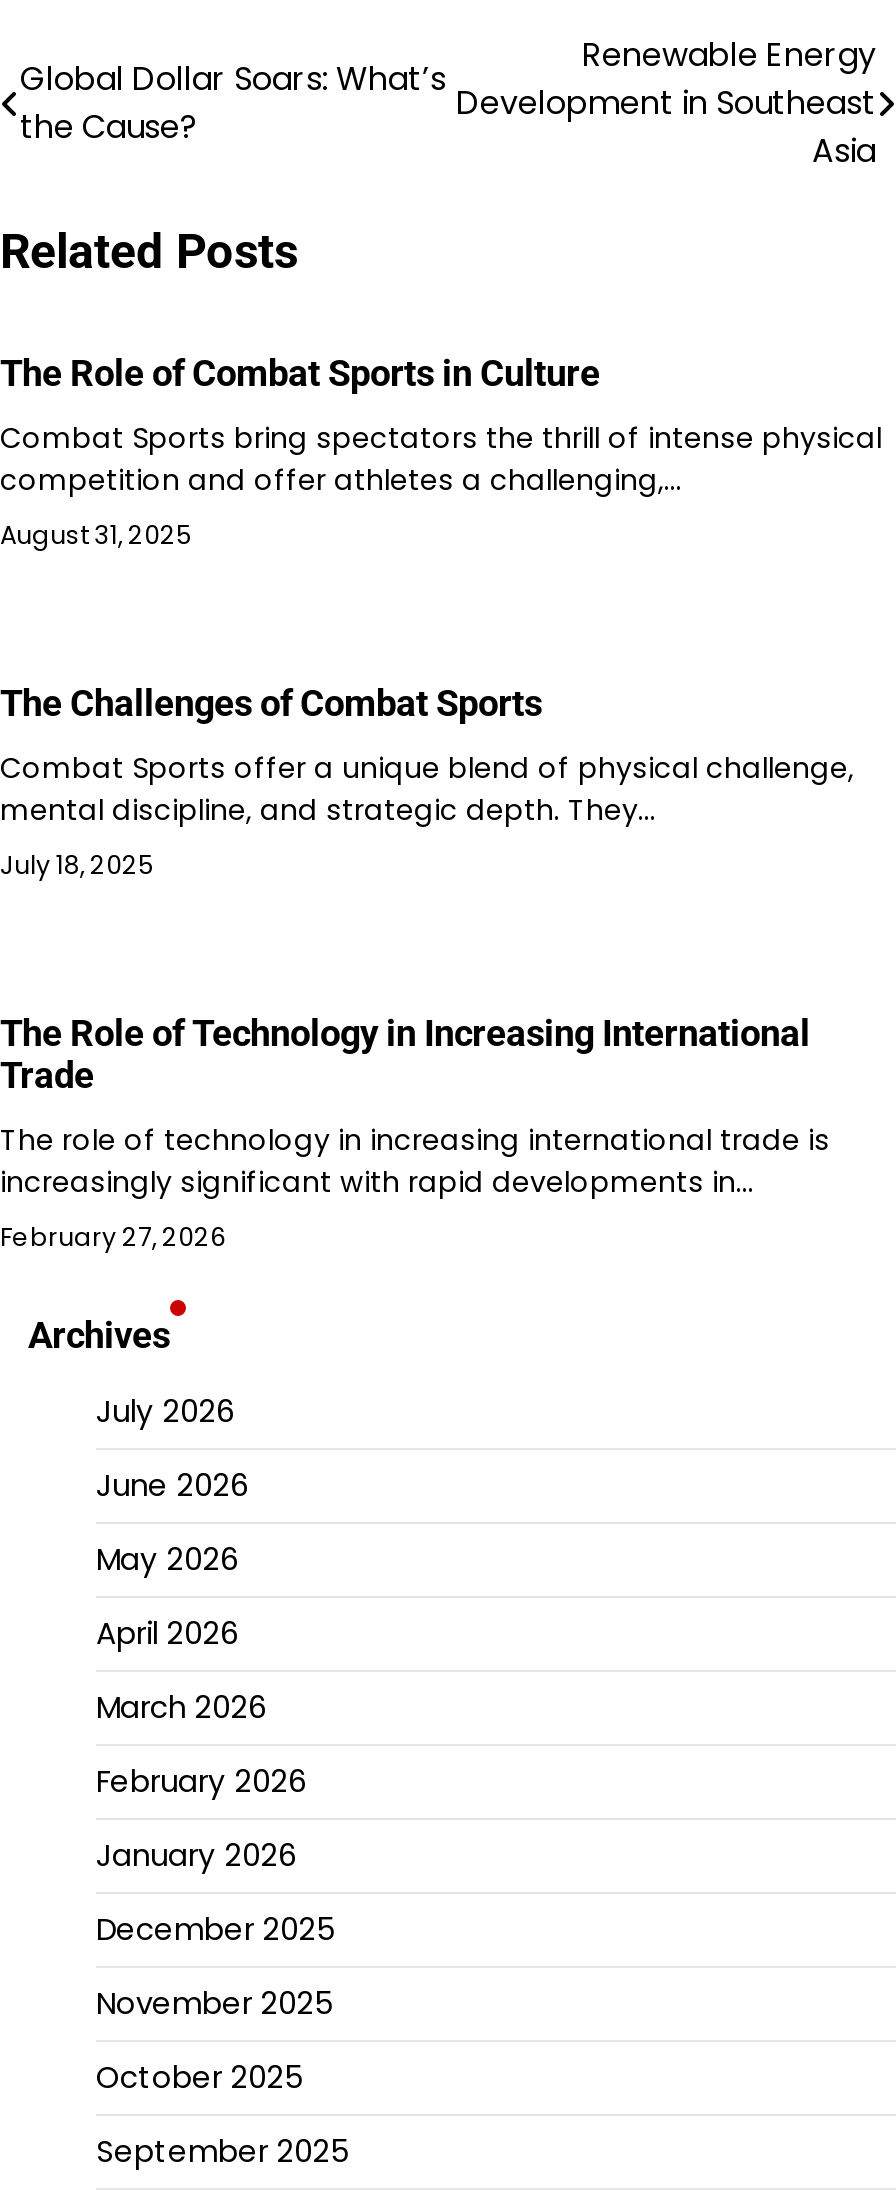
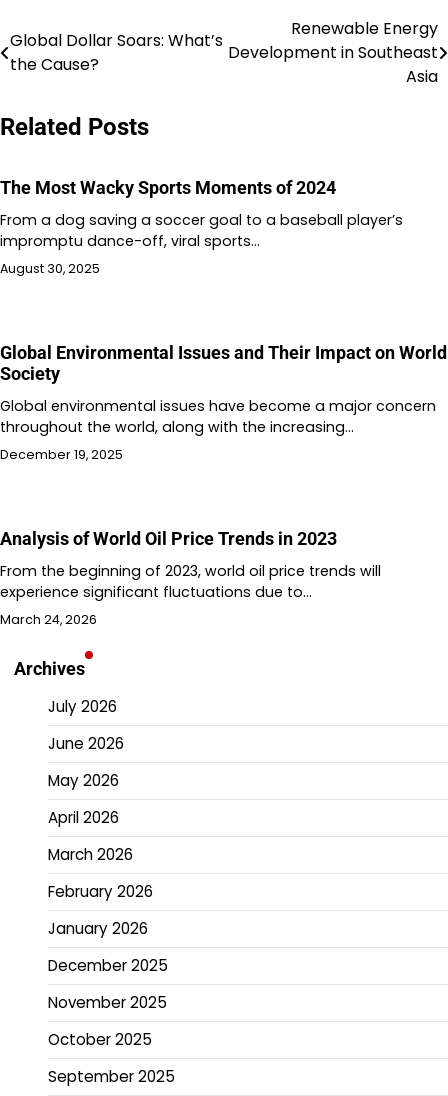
- The Role of Combat Sports in Culture
+ The Most Wacky Sports Moments of 2024

- Combat Sports bring spectators the thrill of intense physical
- competition and offer athletes a challenging,…
- August 31, 2025
+ From a dog saving a soccer goal to a baseball player’s
+ impromptu dance-off, viral sports…
+ August 30, 2025

- The Challenges of Combat Sports
+ Global Environmental Issues and Their Impact on World
+ Society

- Combat Sports offer a unique blend of physical challenge,
- mental discipline, and strategic depth. They…
- July 18, 2025
+ Global environmental issues have become a major concern
+ throughout the world, along with the increasing…
+ December 19, 2025

- The Role of Technology in Increasing International
- Trade
+ Analysis of World Oil Price Trends in 2023

- The role of technology in increasing international trade is
- increasingly significant with rapid developments in…
- February 27, 2026
+ From the beginning of 2023, world oil price trends will
+ experience significant fluctuations due to…
+ March 24, 2026
